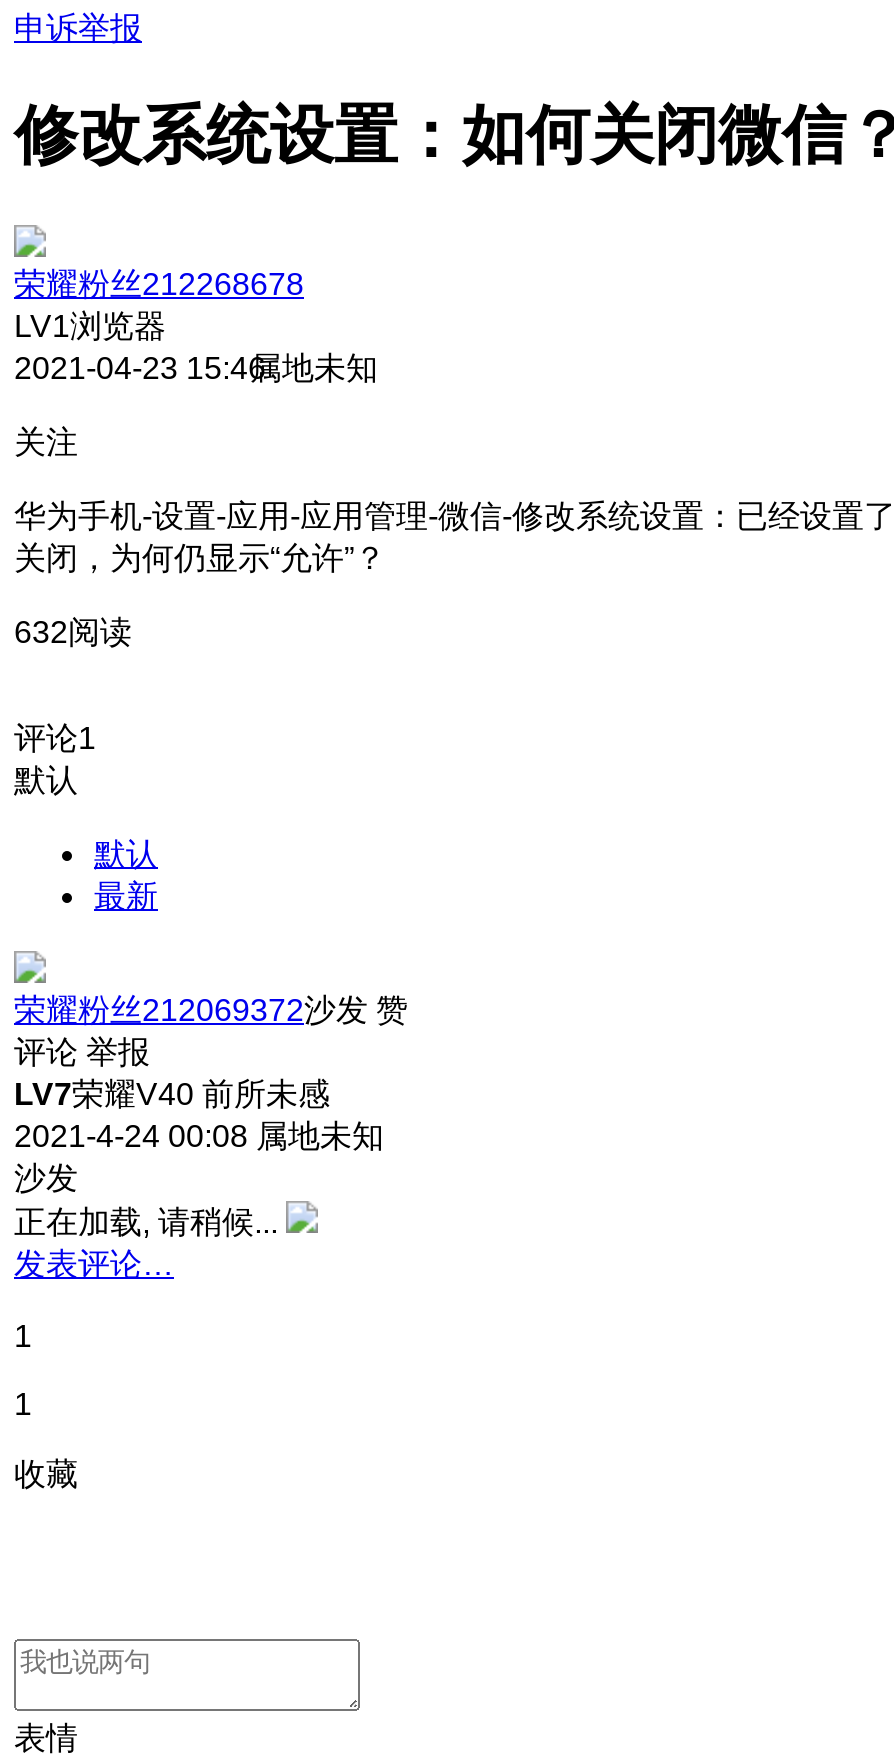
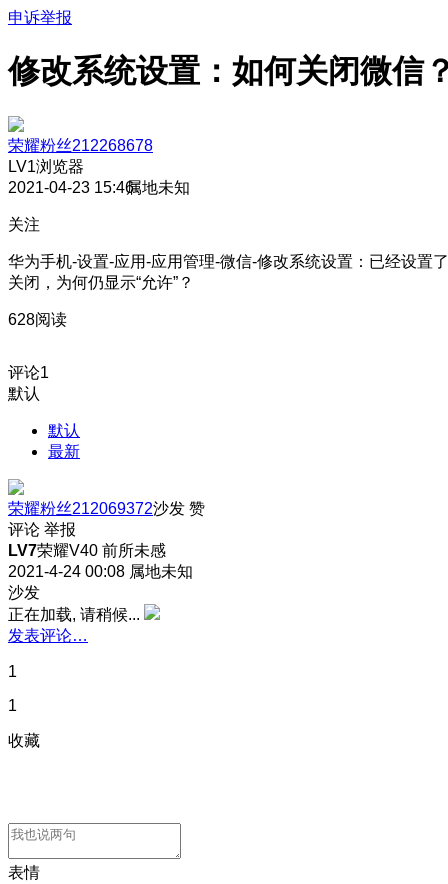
- 632阅读
+ 628阅读
